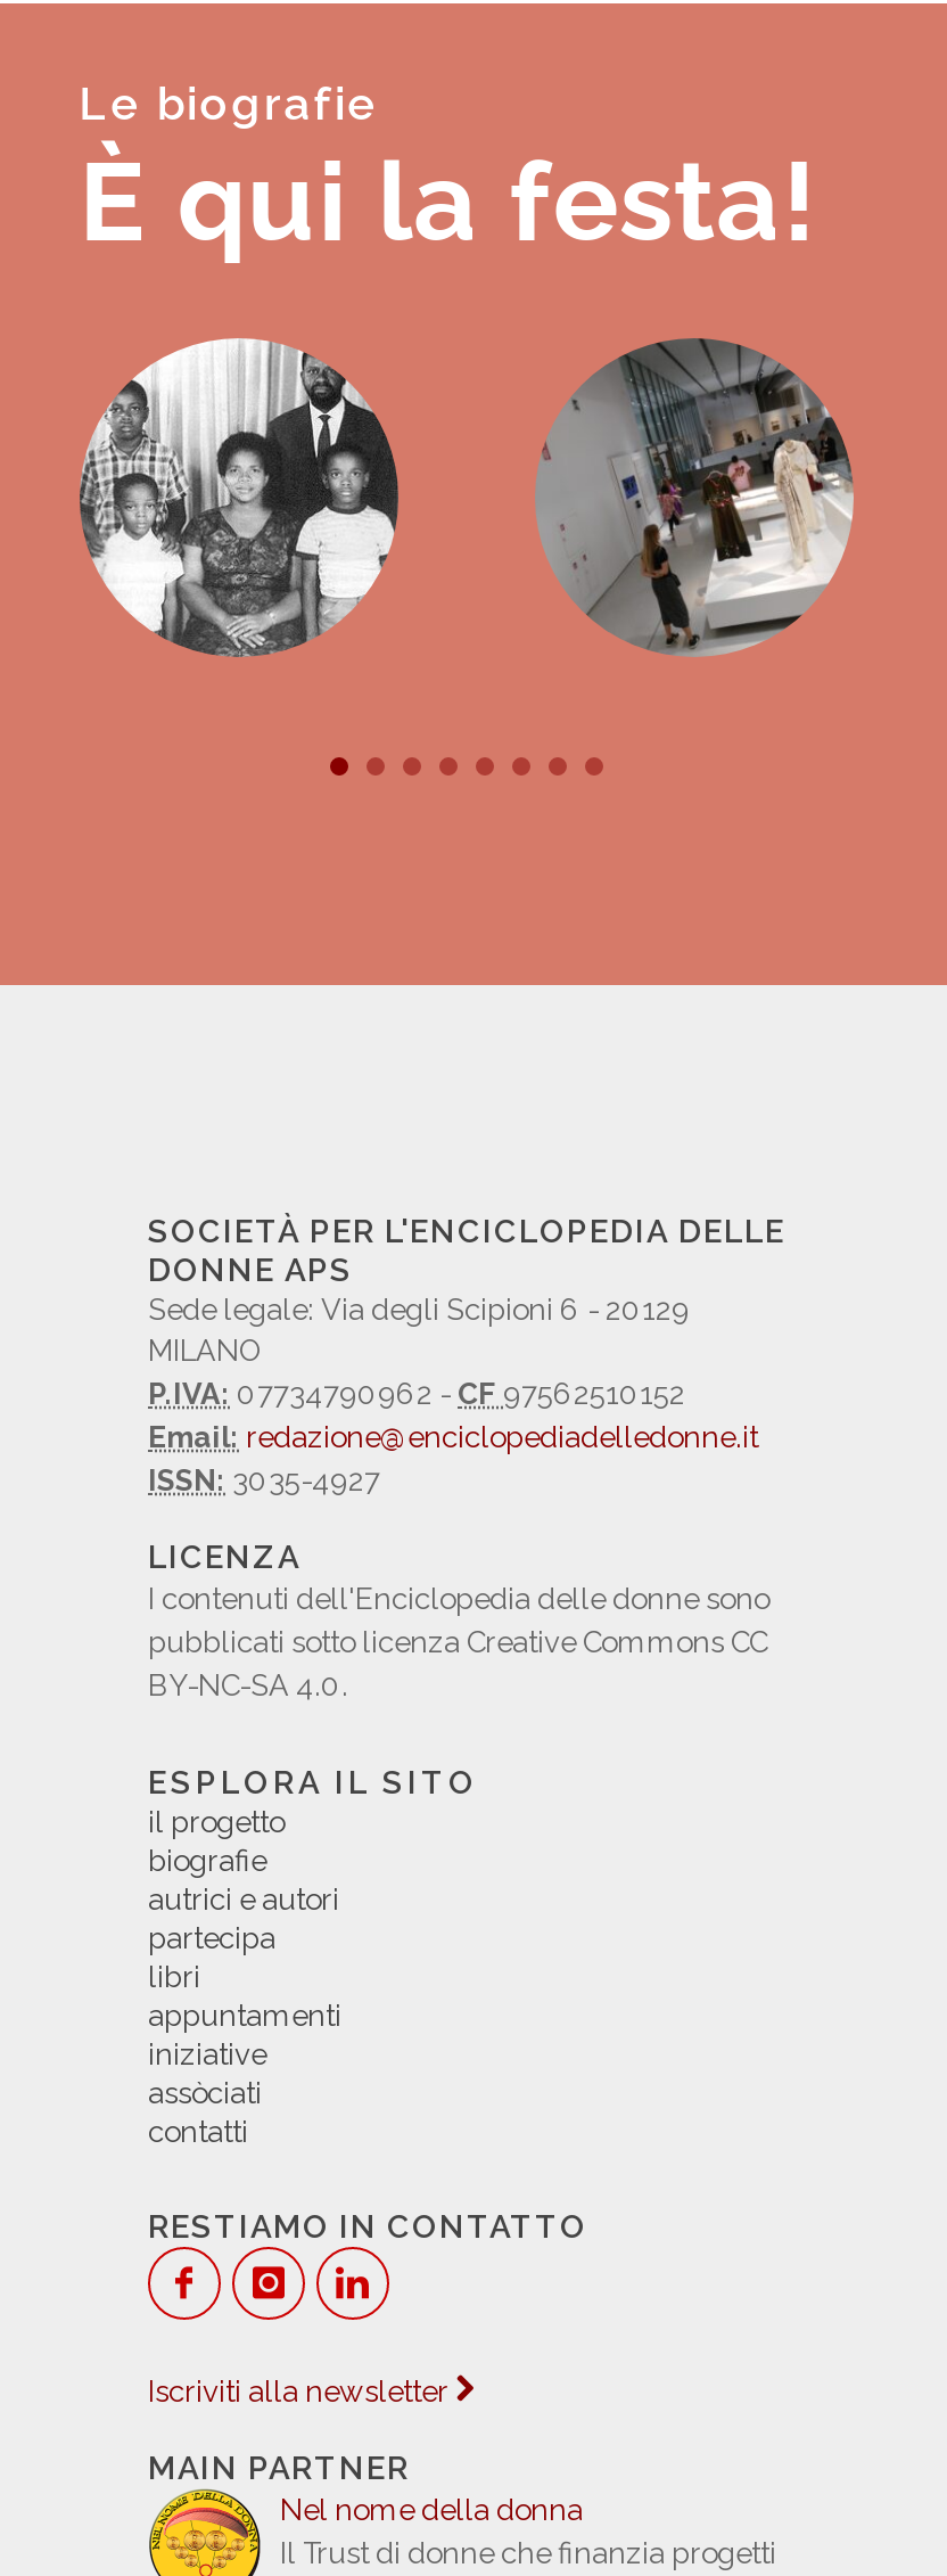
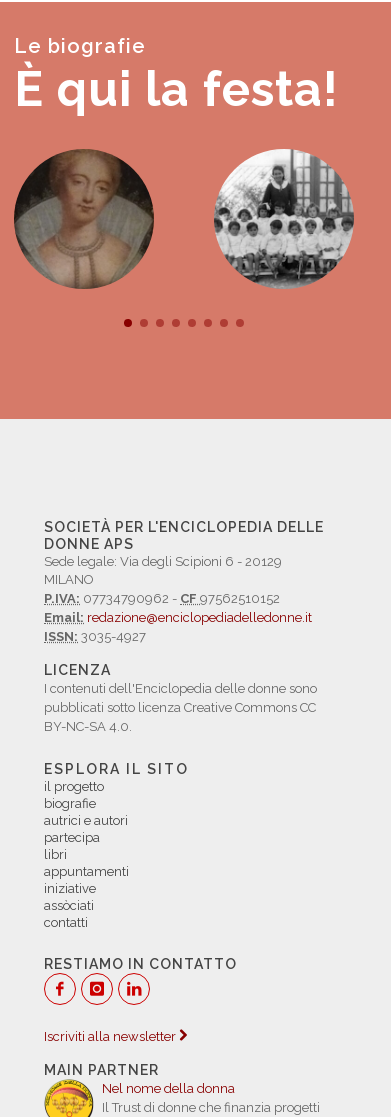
- [image]
+ [image]

- [image]
+ [image]
